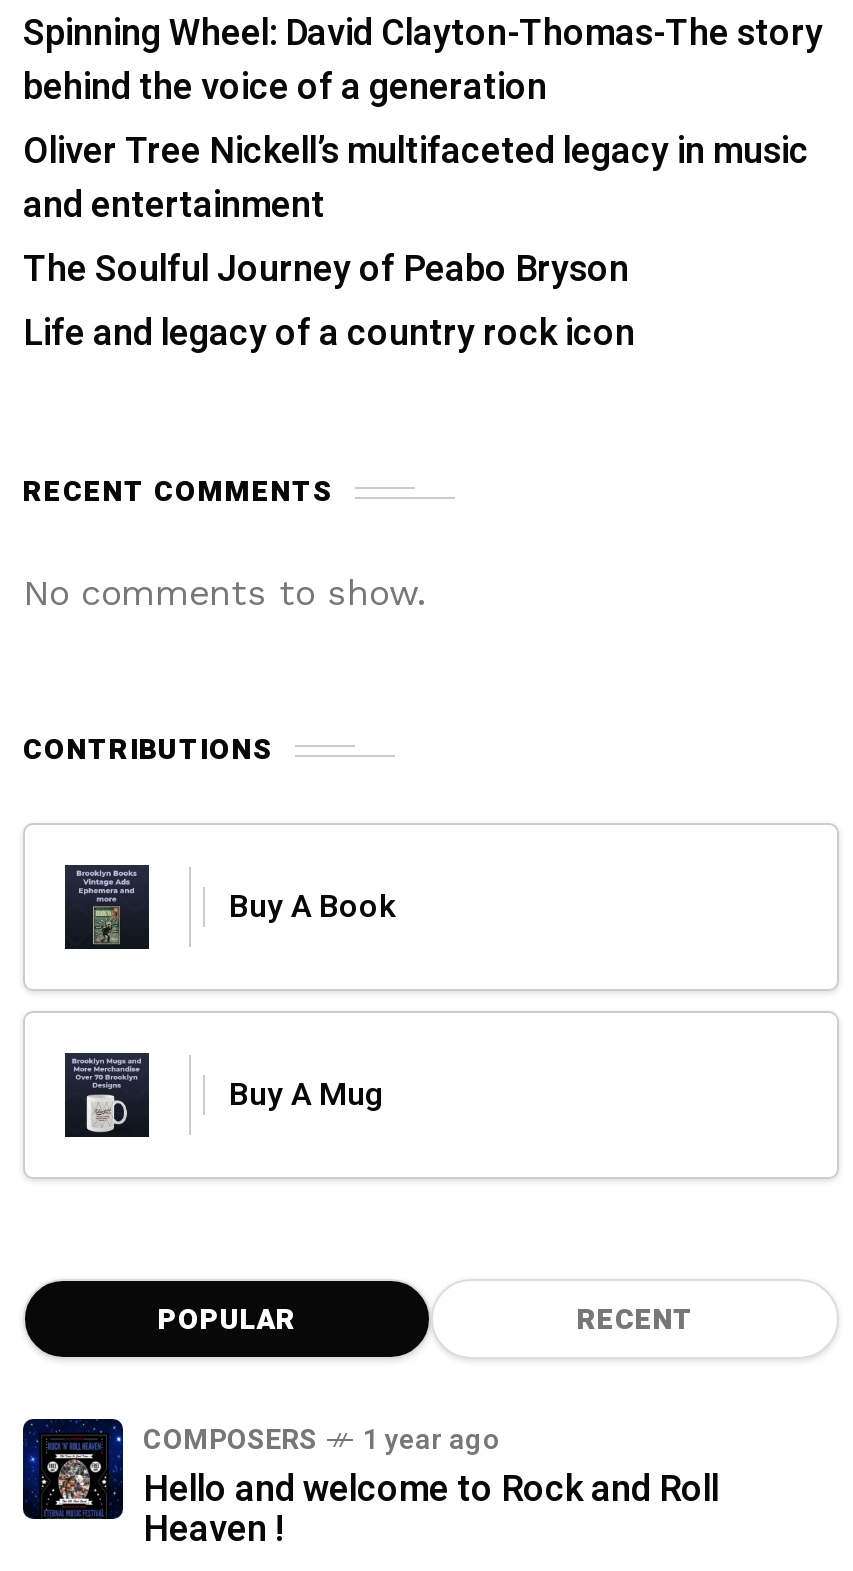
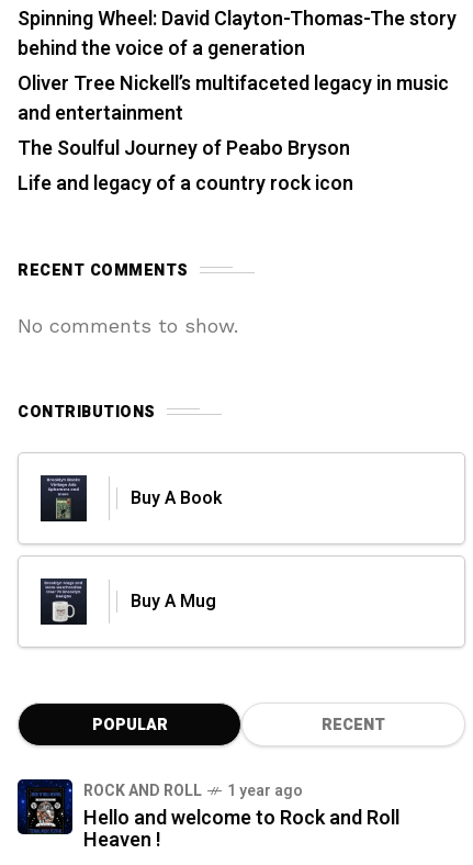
- COMPOSERS
+ ROCK AND ROLL
